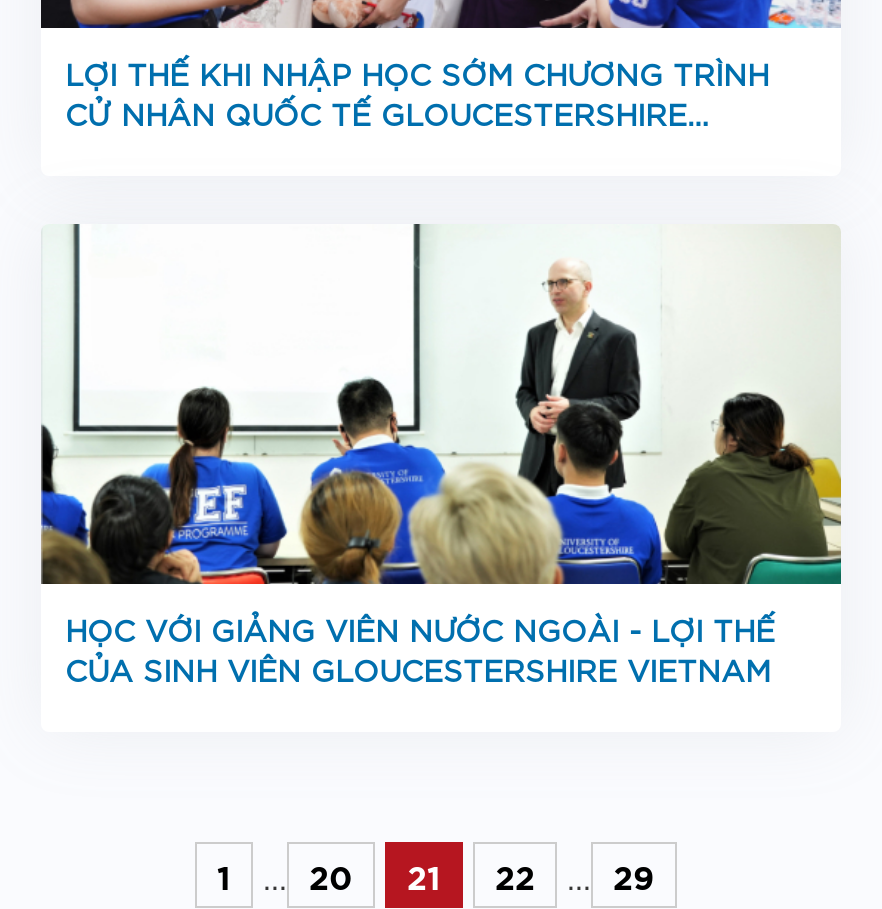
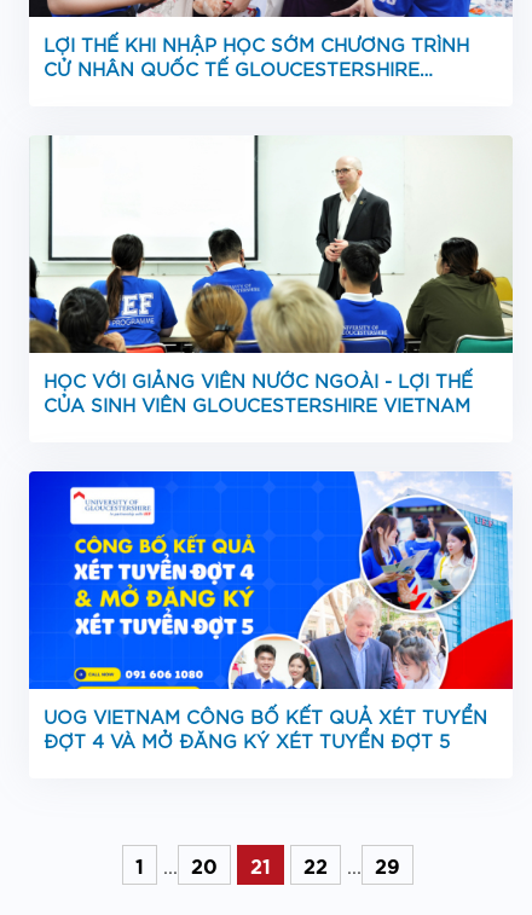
+ [image]
+ UOG VIETNAM CÔNG BỐ KẾT QUẢ XÉT TUYỂN
+ ĐỢT 4 VÀ MỞ ĐĂNG KÝ XÉT TUYỂN ĐỢT 5
